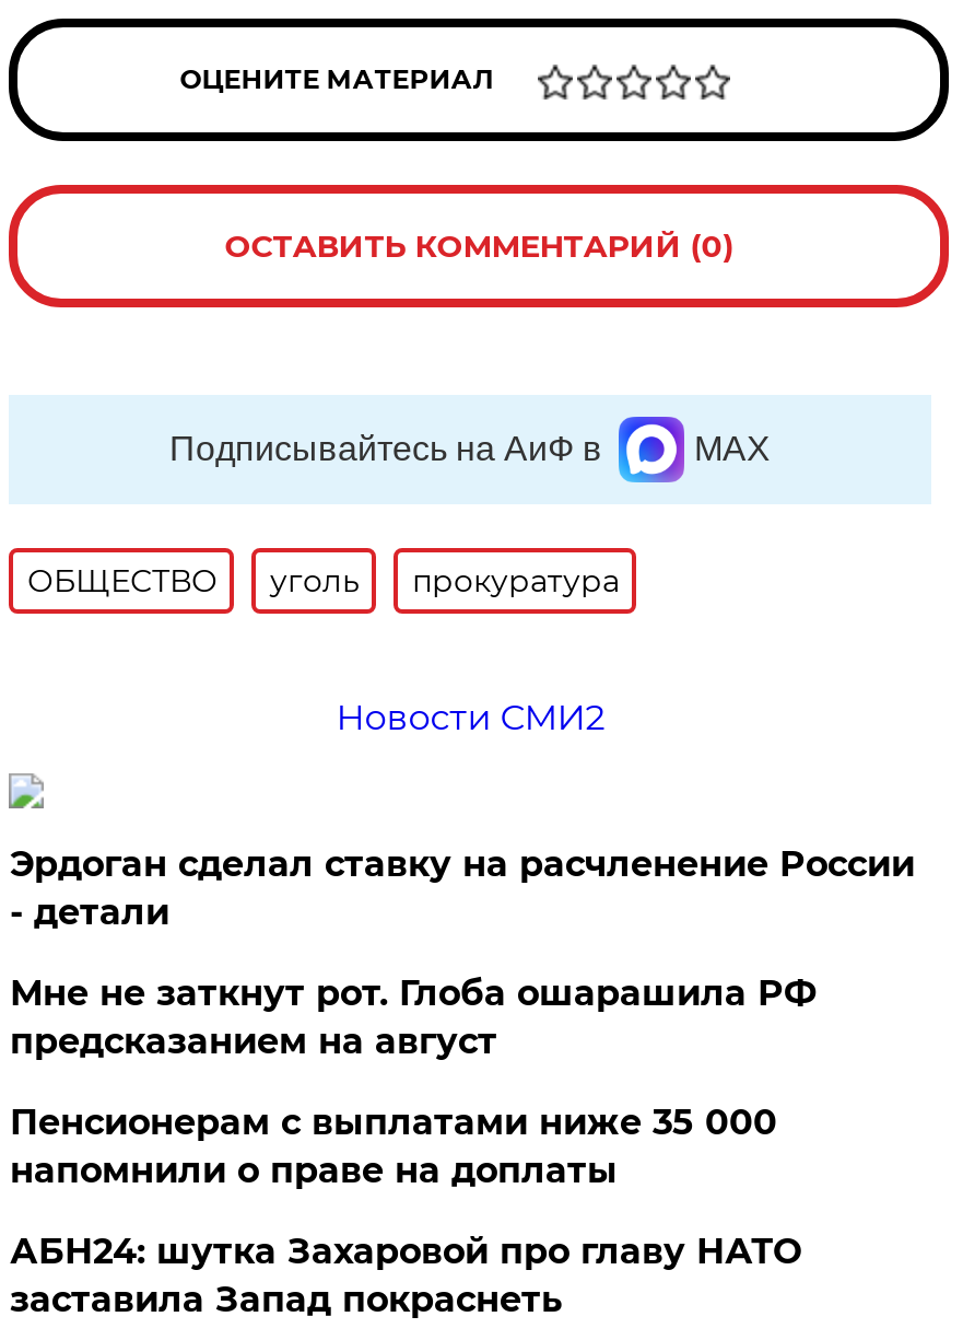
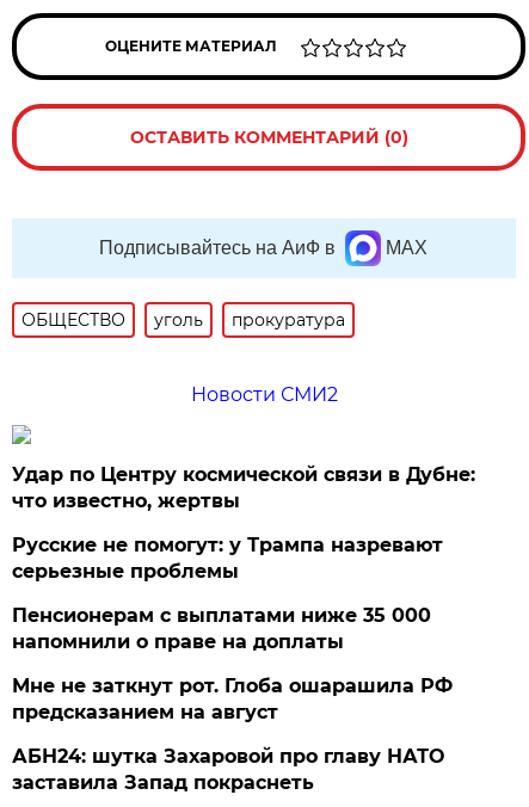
+ Русские не помогут: у Трампа назревают
+ серьезные проблемы

- Эрдоган сделал ставку на расчленение России
- - детали
+ Удар по Центру космической связи в Дубне:
+ что известно, жертвы

moved down: Мне не заткнут рот. Глоба ошарашила РФ | предсказанием на август
